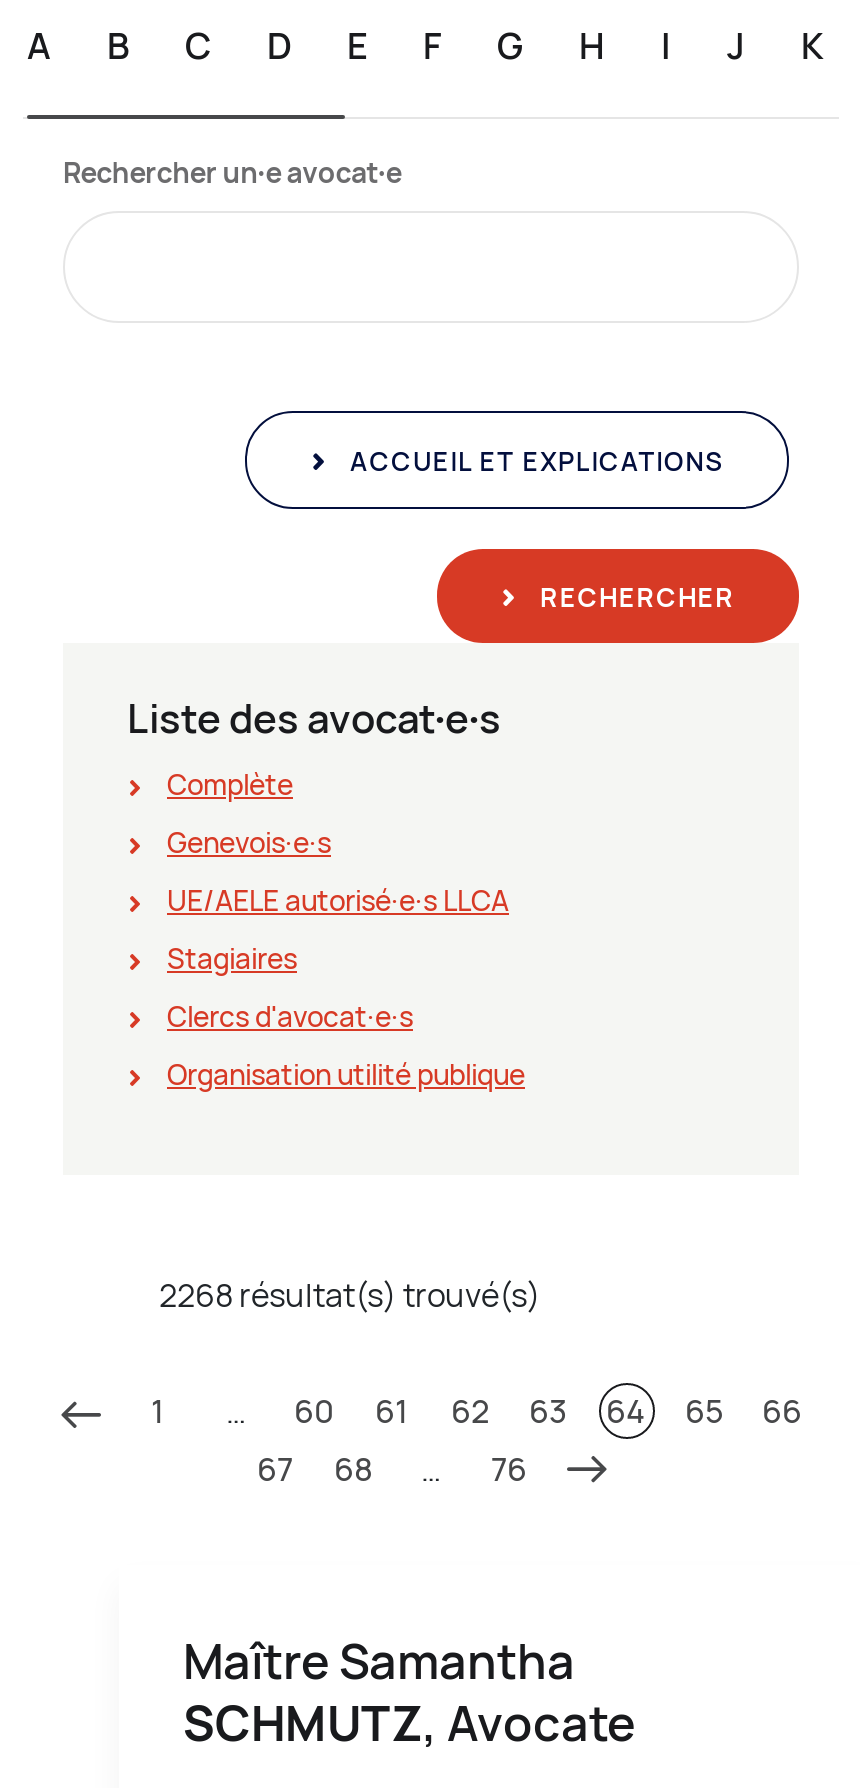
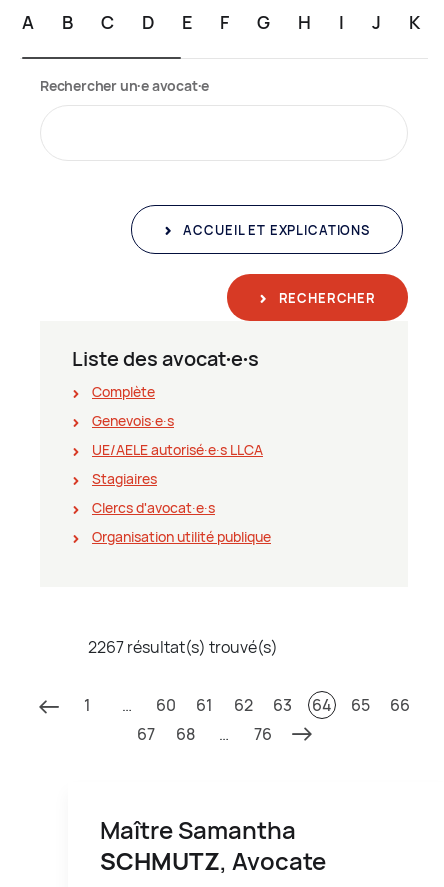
- 2268 résultat(s) trouvé(s)
+ 2267 résultat(s) trouvé(s)
